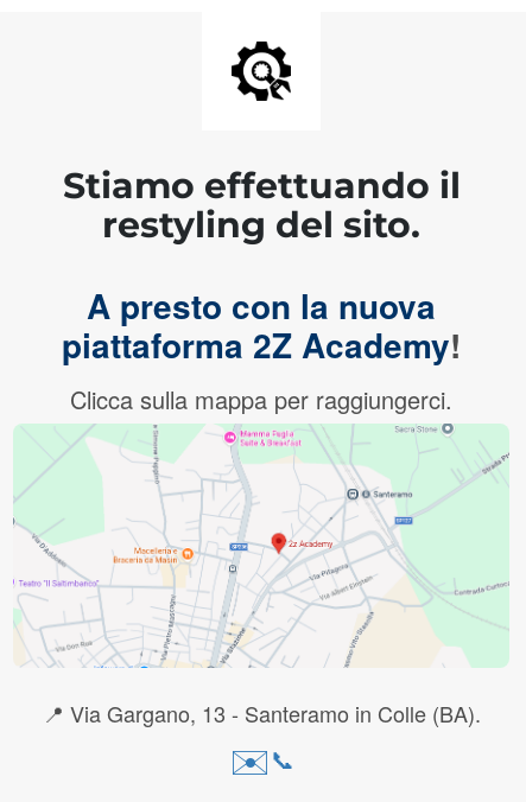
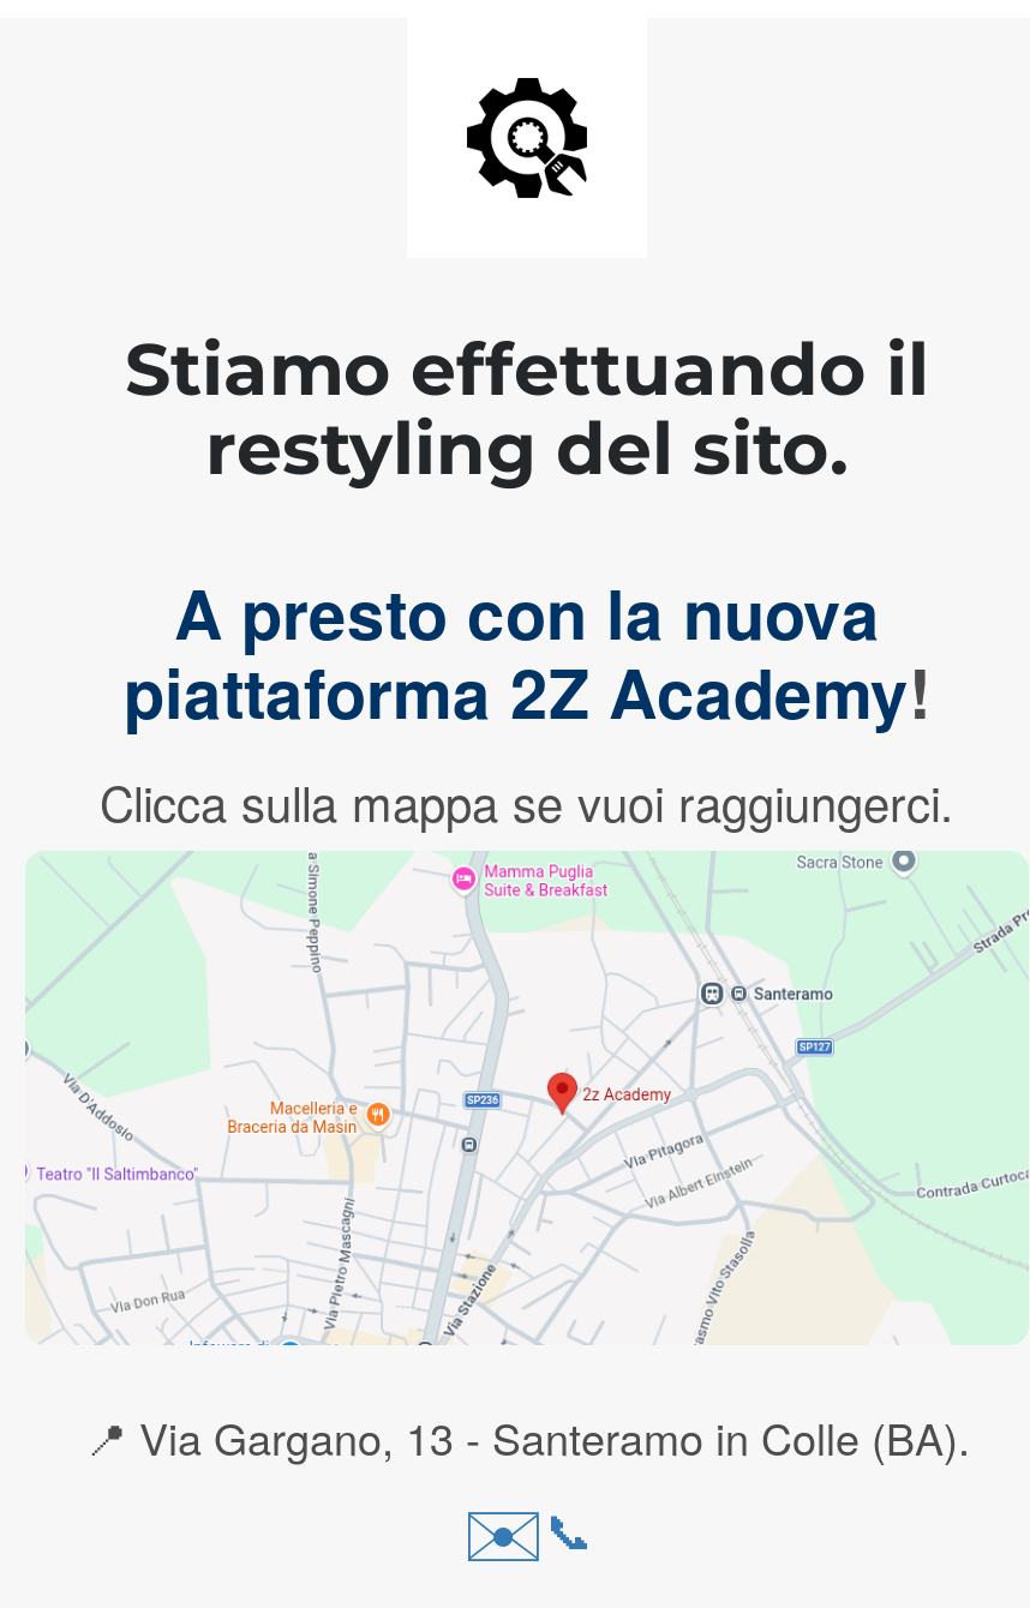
- Clicca sulla mappa per raggiungerci.
+ Clicca sulla mappa se vuoi raggiungerci.
